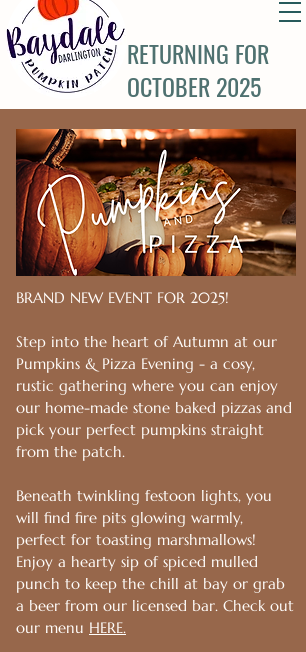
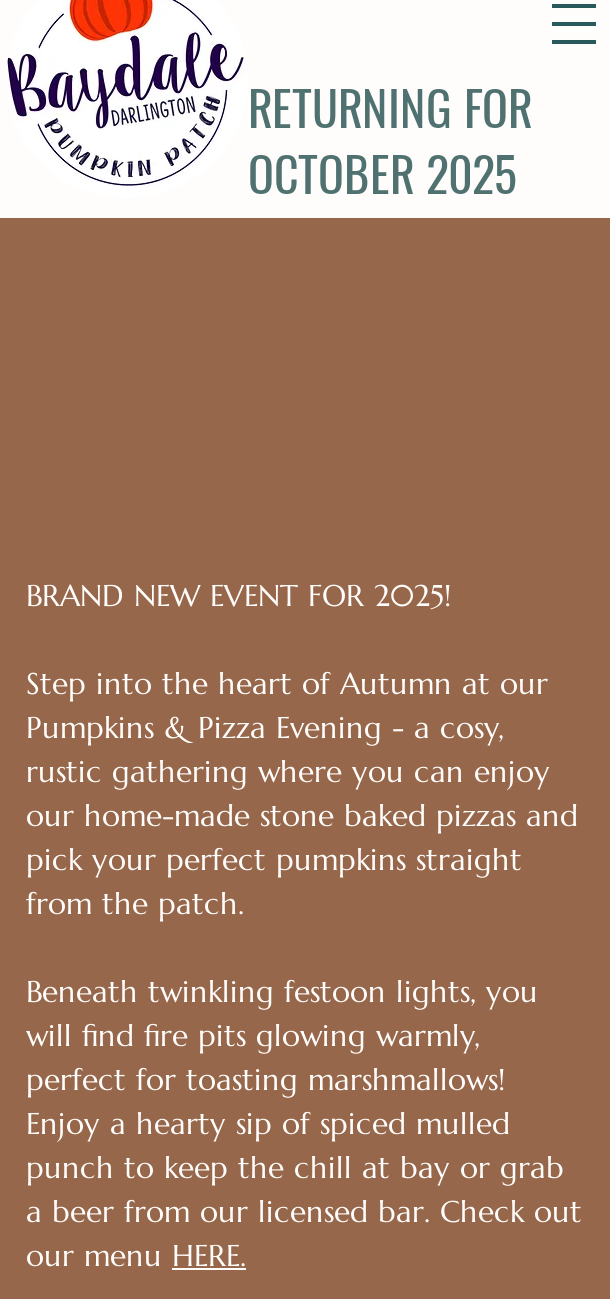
- [image]
